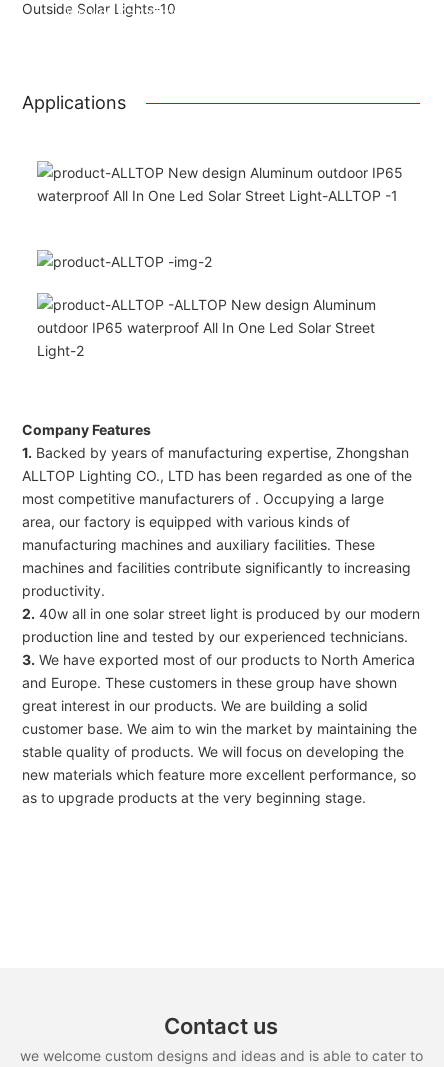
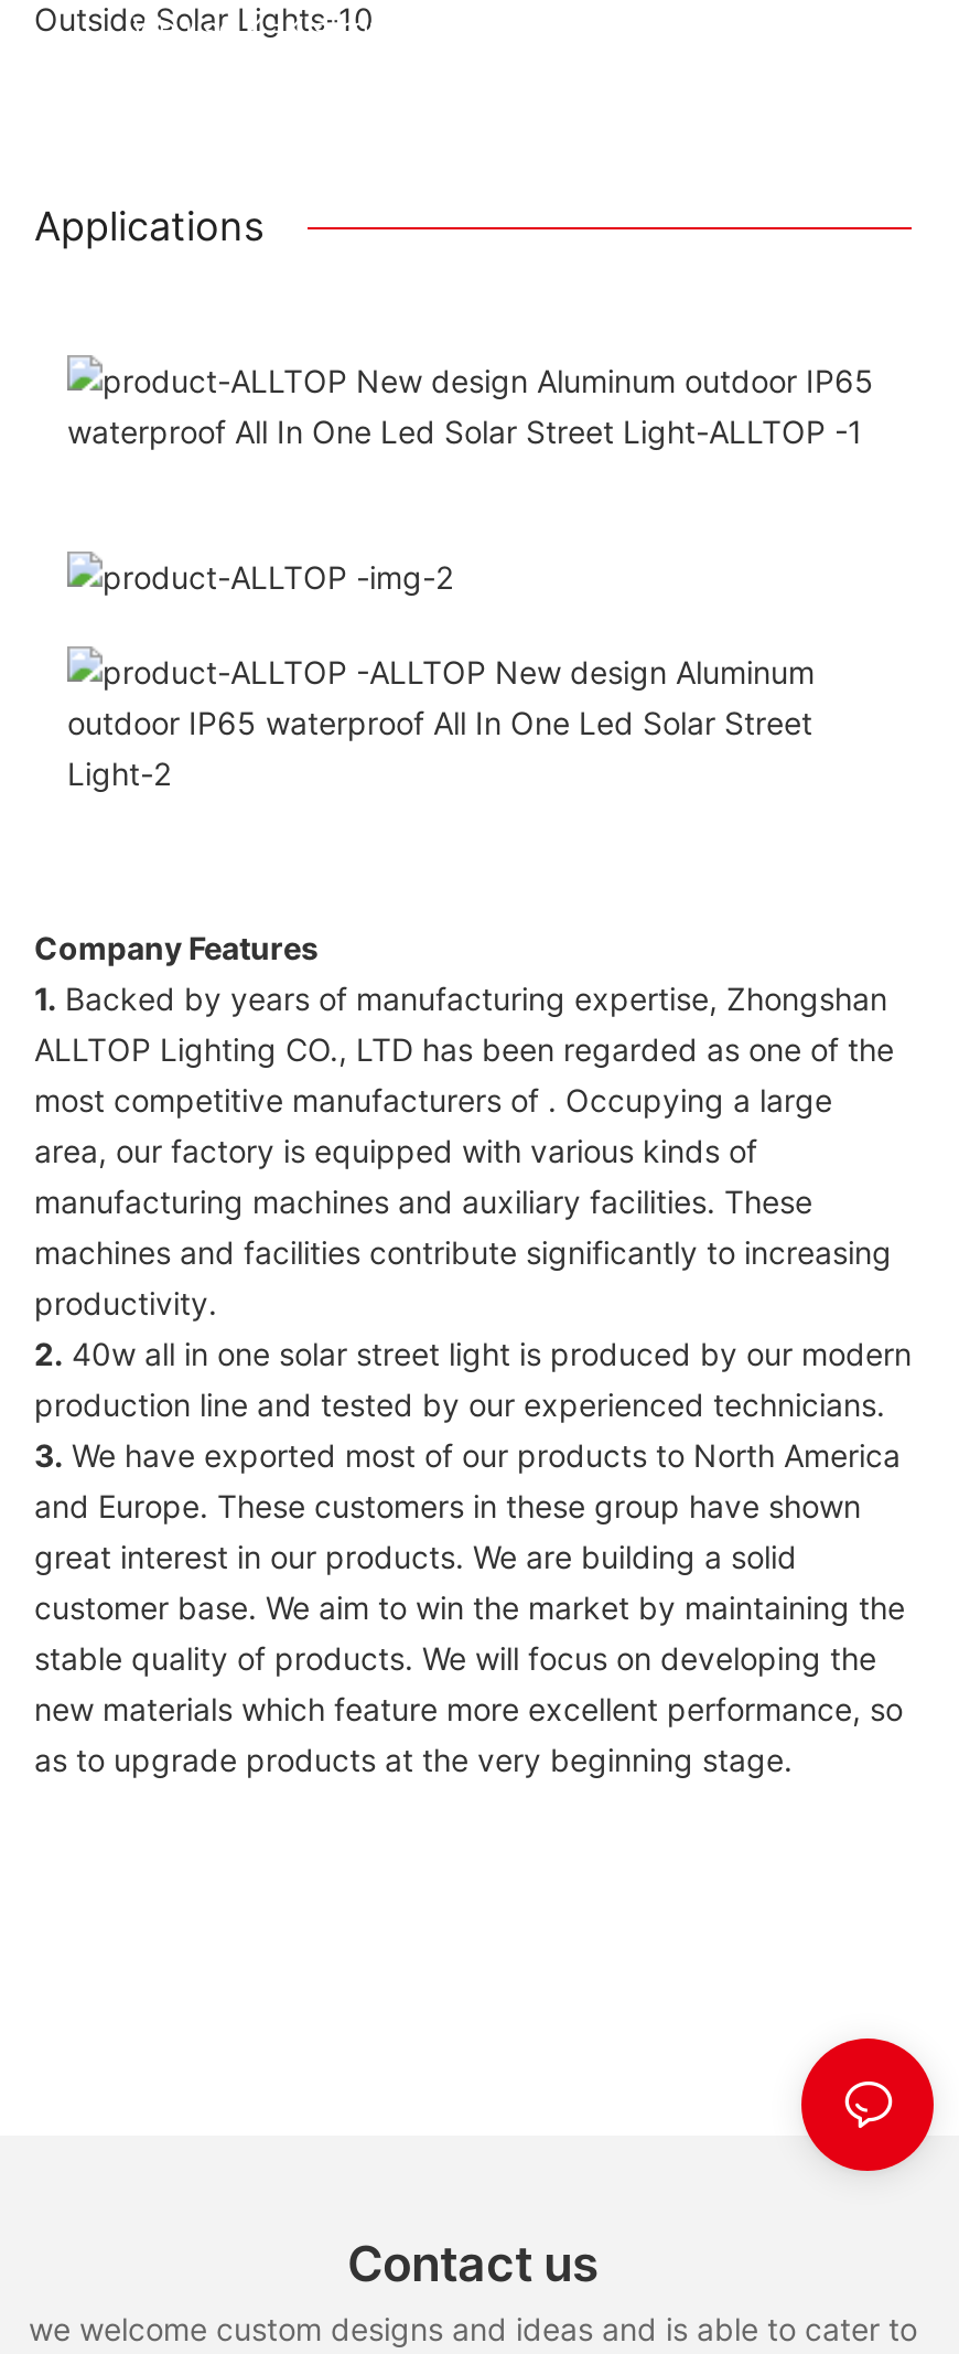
+ [image]
